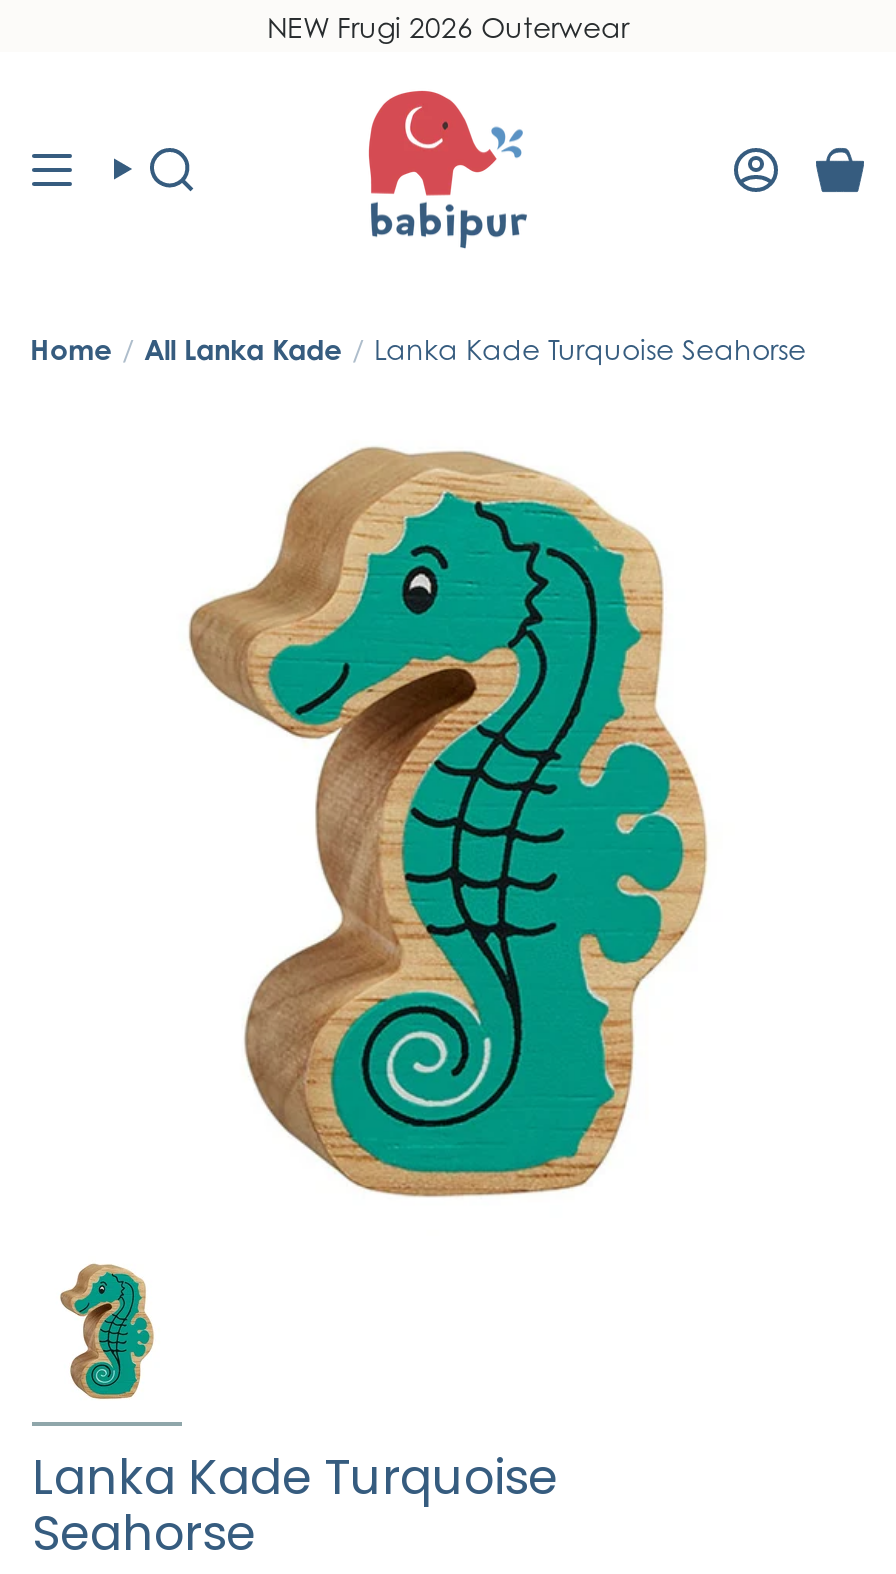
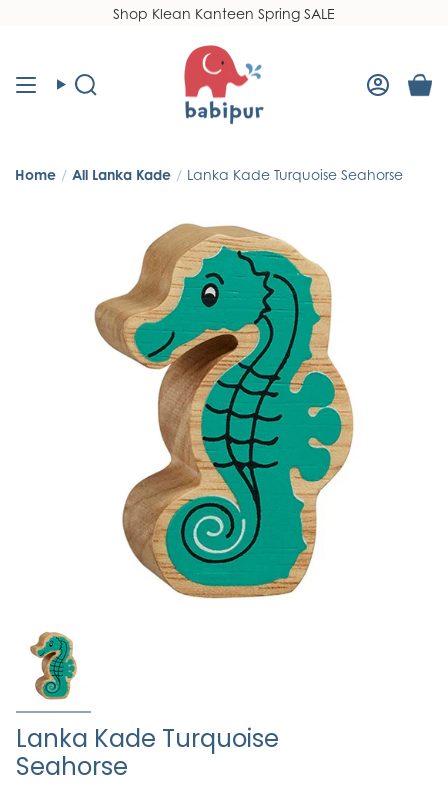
- NEW Frugi 2026 Outerwear
+ Shop Klean Kanteen Spring SALE
